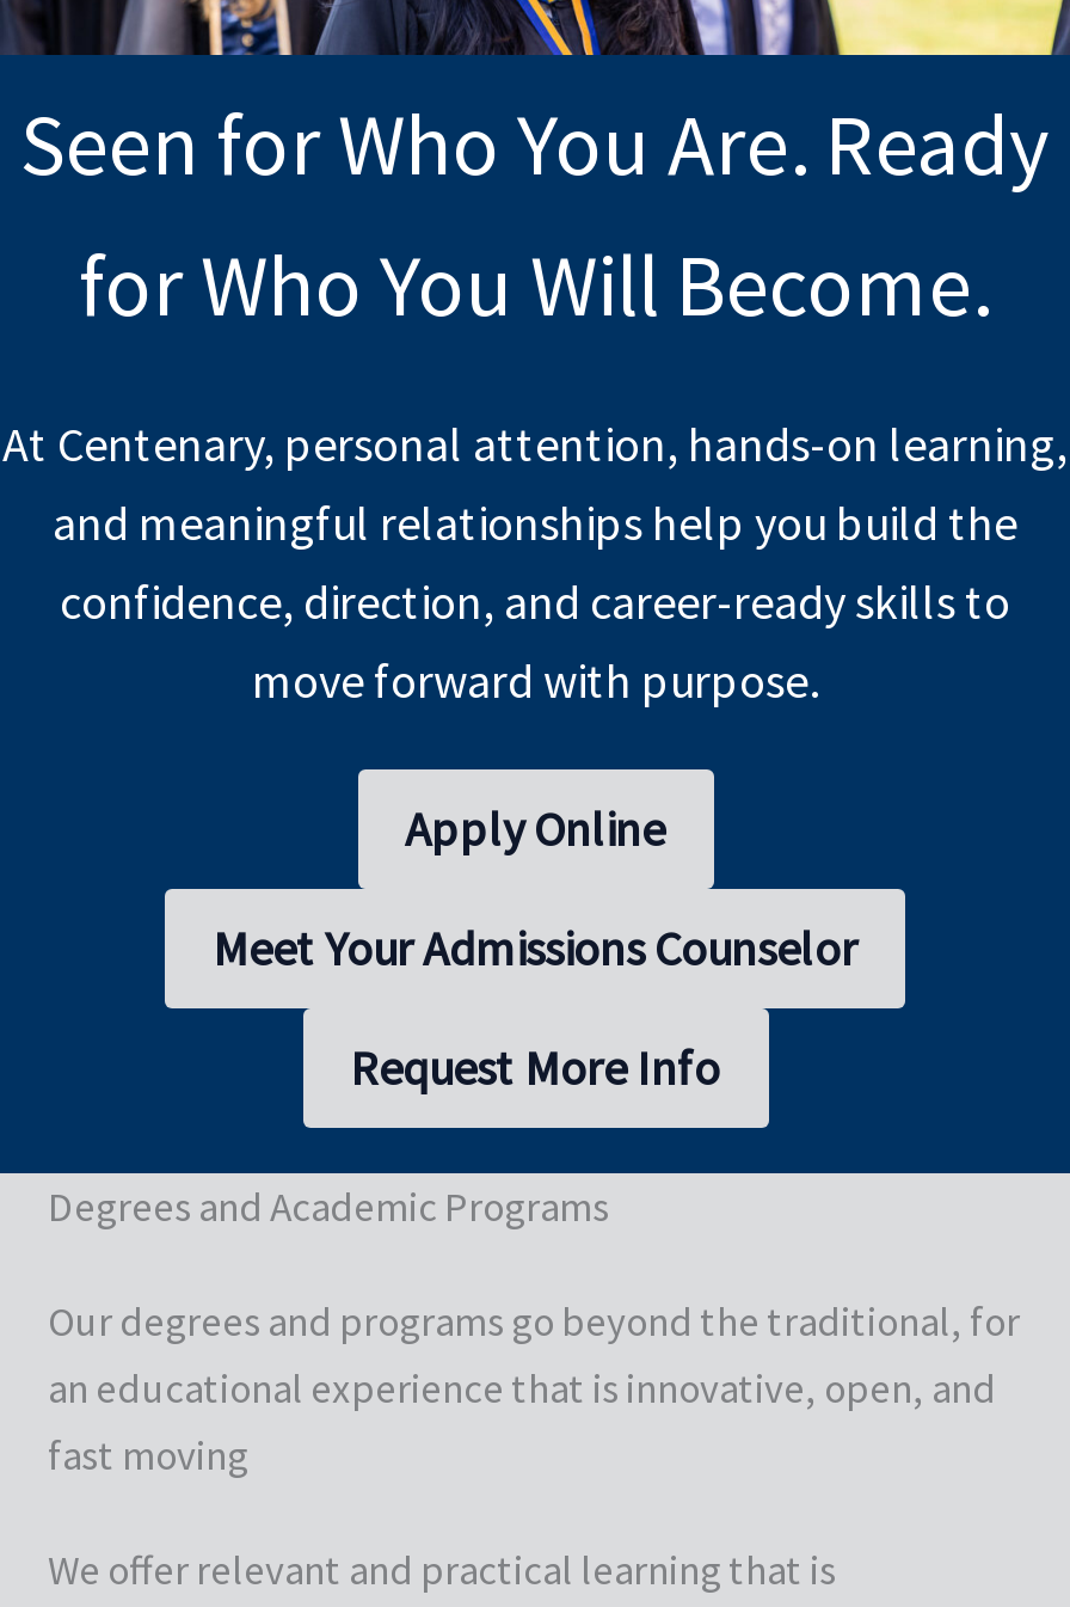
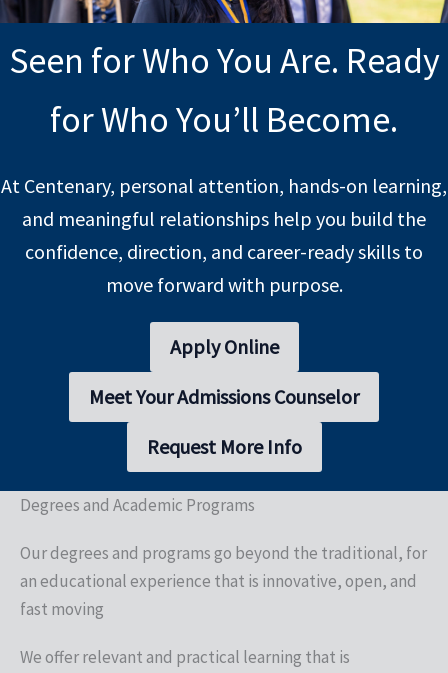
- for Who You Will Become.
+ for Who You’ll Become.
